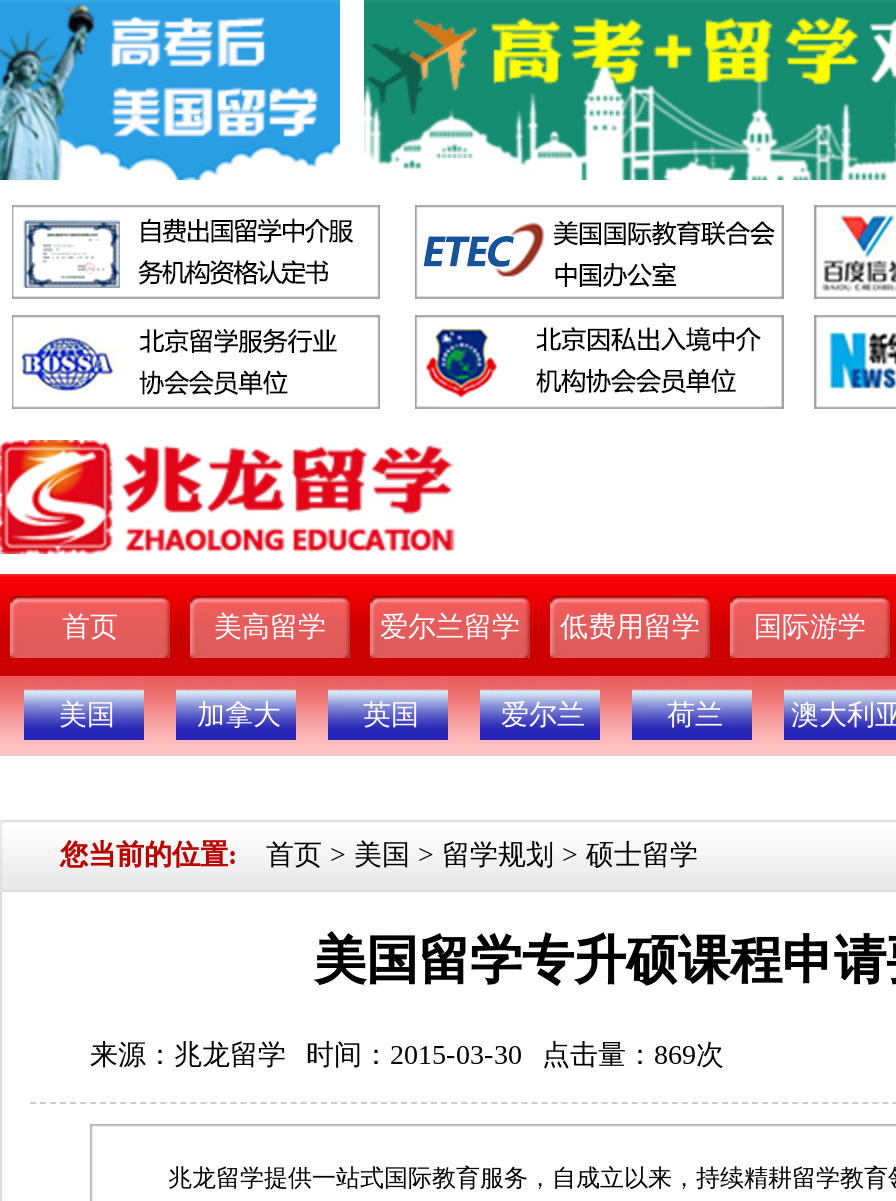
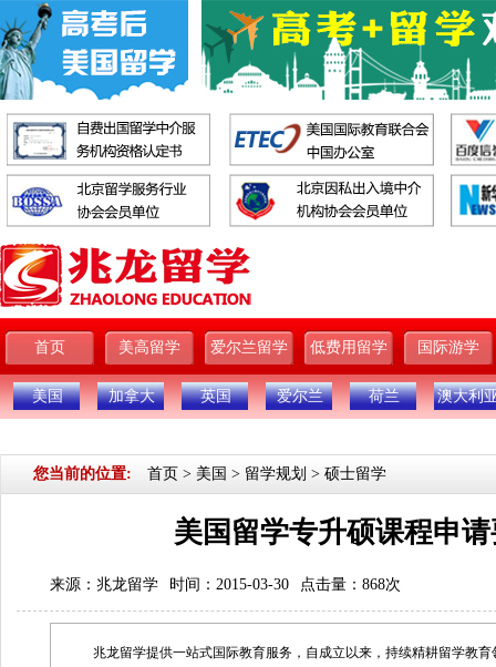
- 来源：兆龙留学 时间：2015-03-30 点击量：869次
+ 来源：兆龙留学 时间：2015-03-30 点击量：868次
